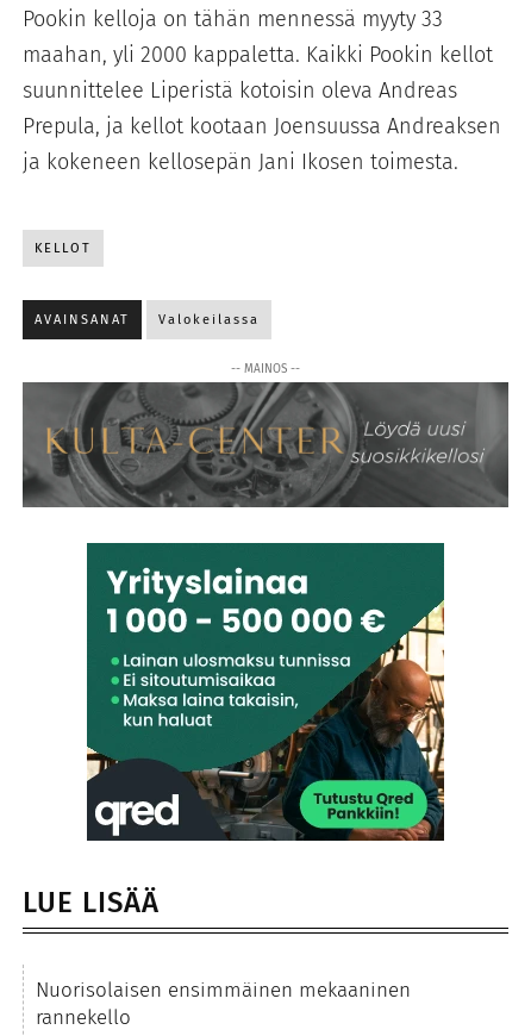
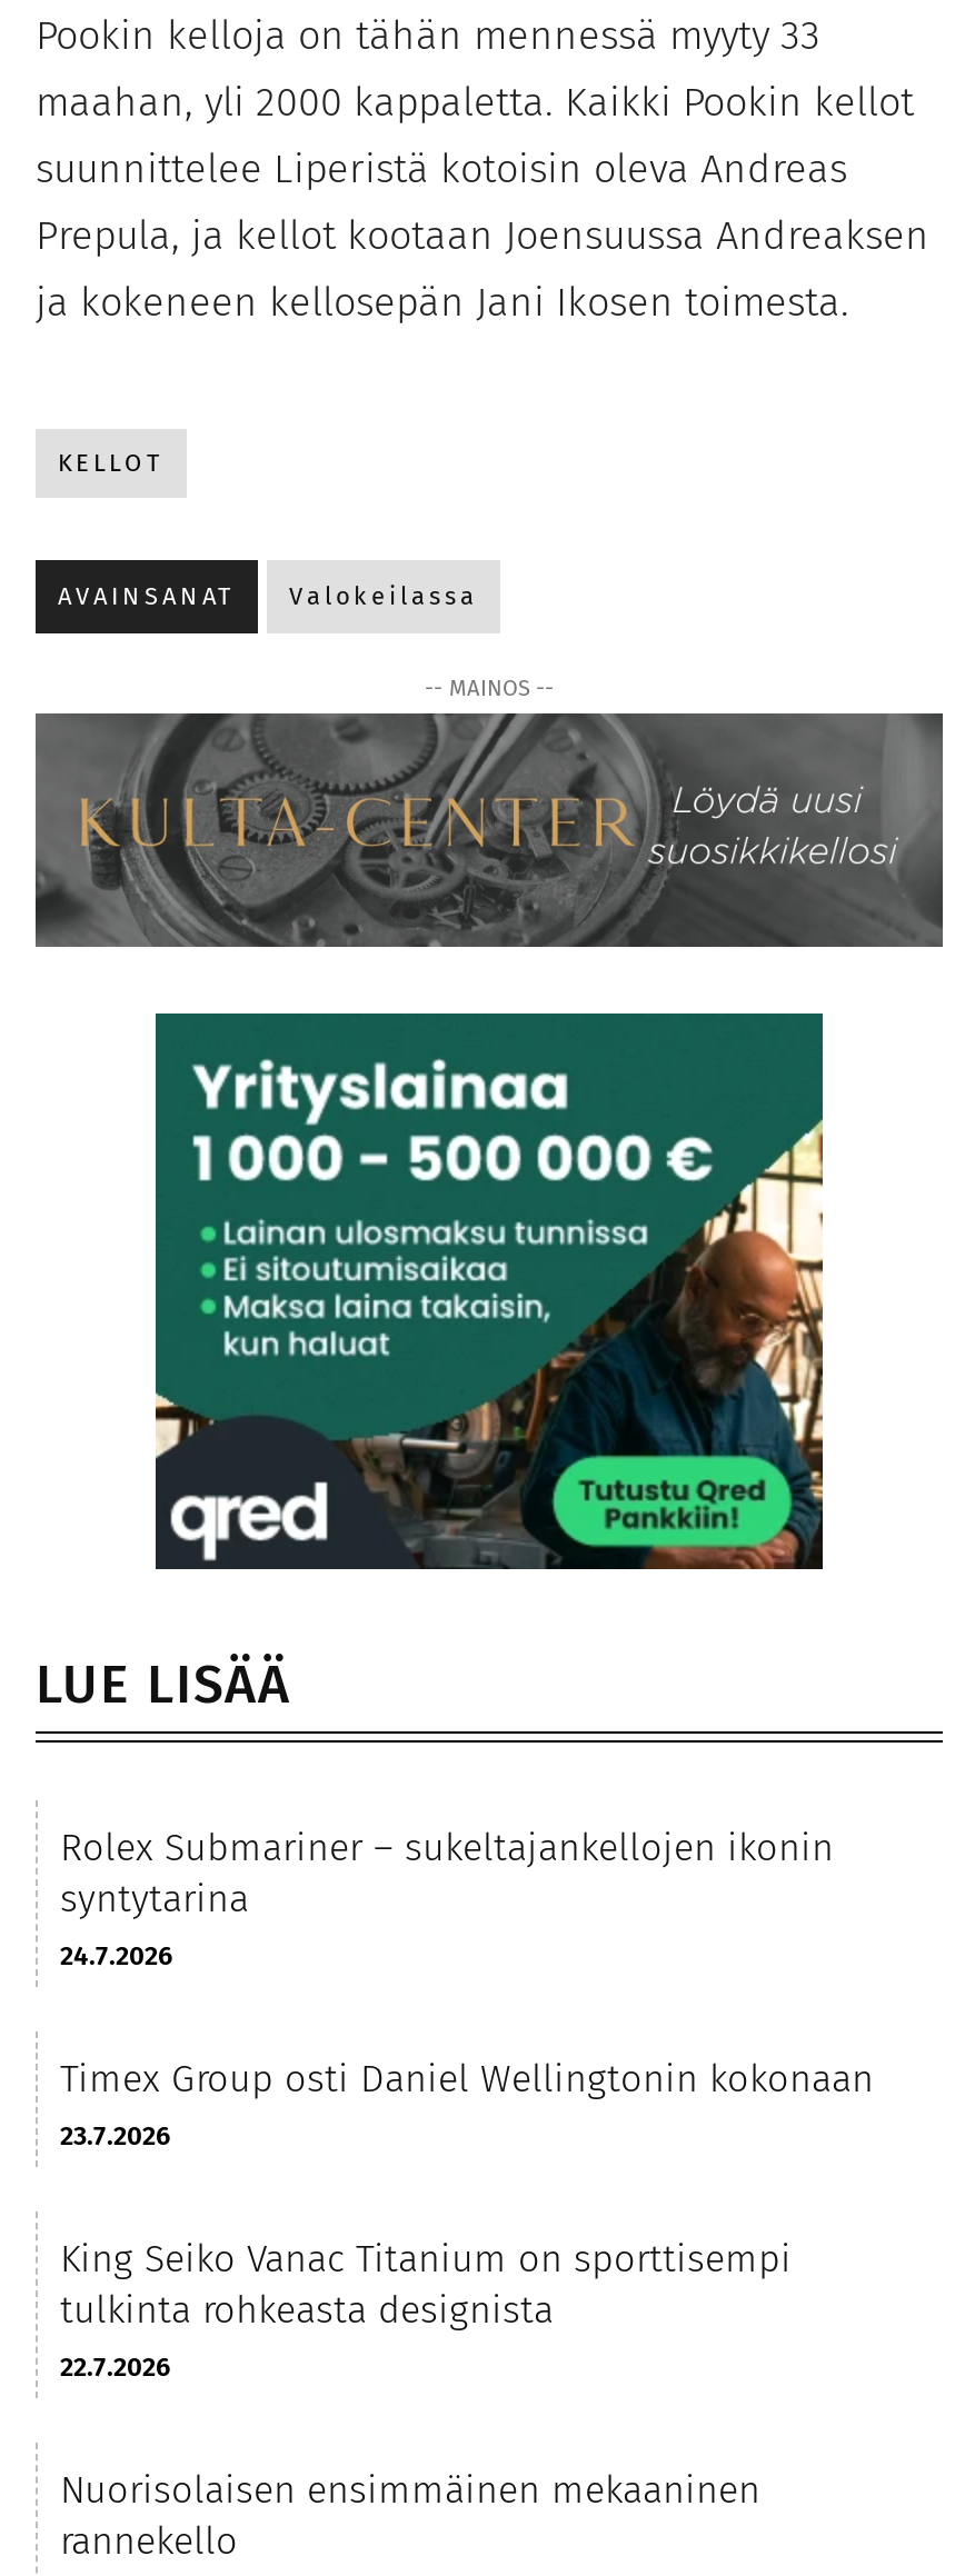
+ Rolex Submariner – sukeltajankellojen ikonin
+ syntytarina
+ 24.7.2026
+ Timex Group osti Daniel Wellingtonin kokonaan
+ 23.7.2026
+ King Seiko Vanac Titanium on sporttisempi
+ tulkinta rohkeasta designista
+ 22.7.2026
